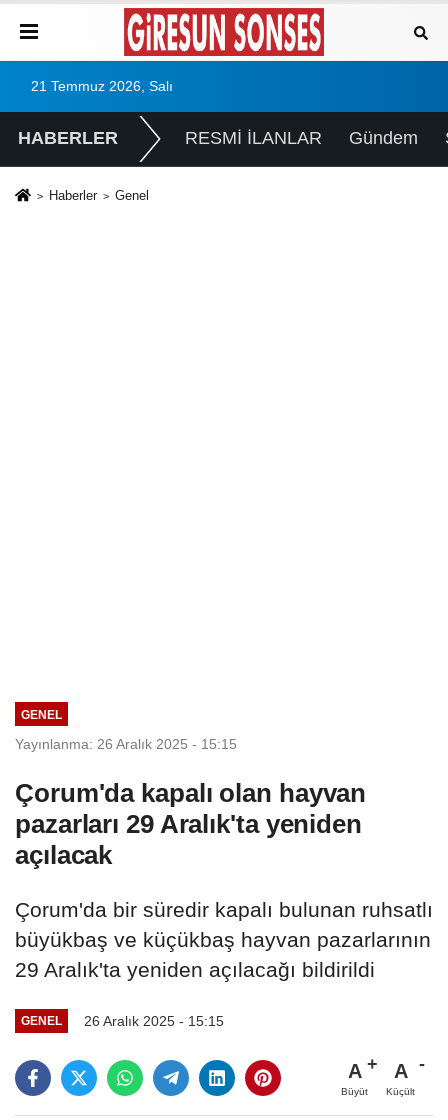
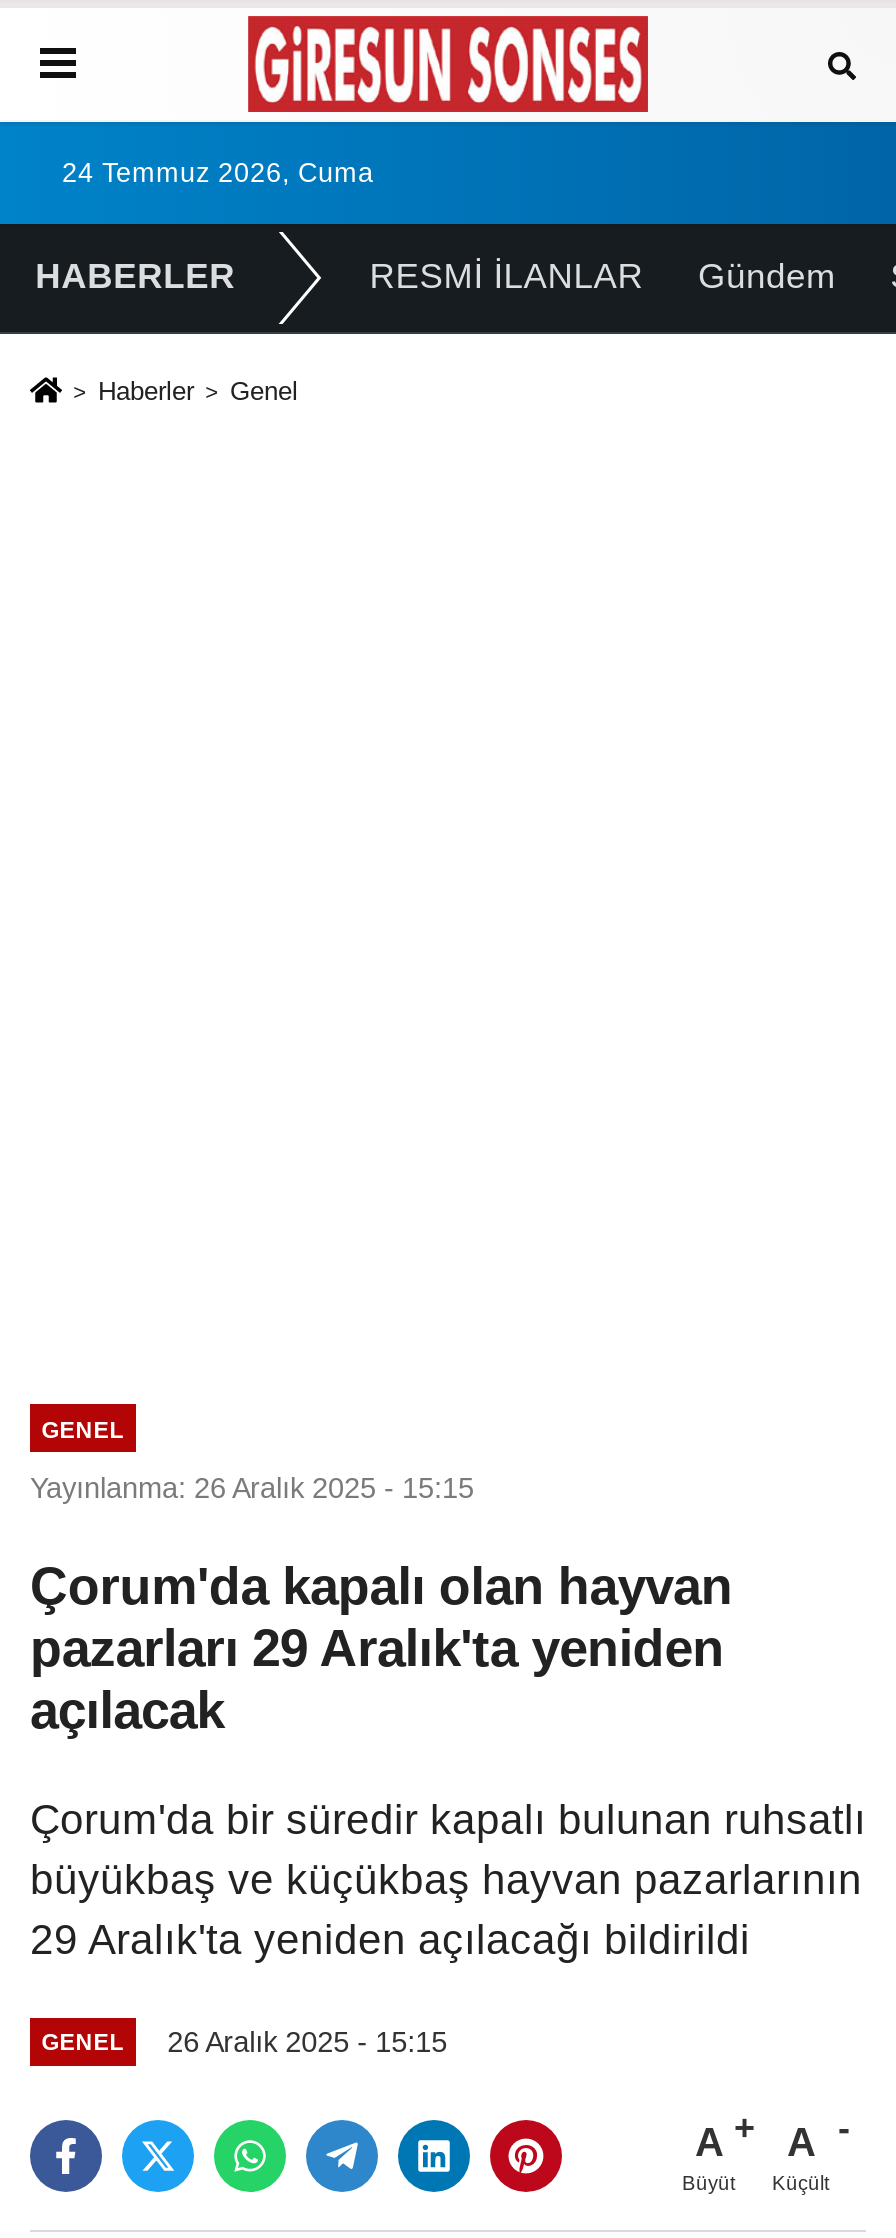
- 21 Temmuz 2026, Salı
+ 24 Temmuz 2026, Cuma
